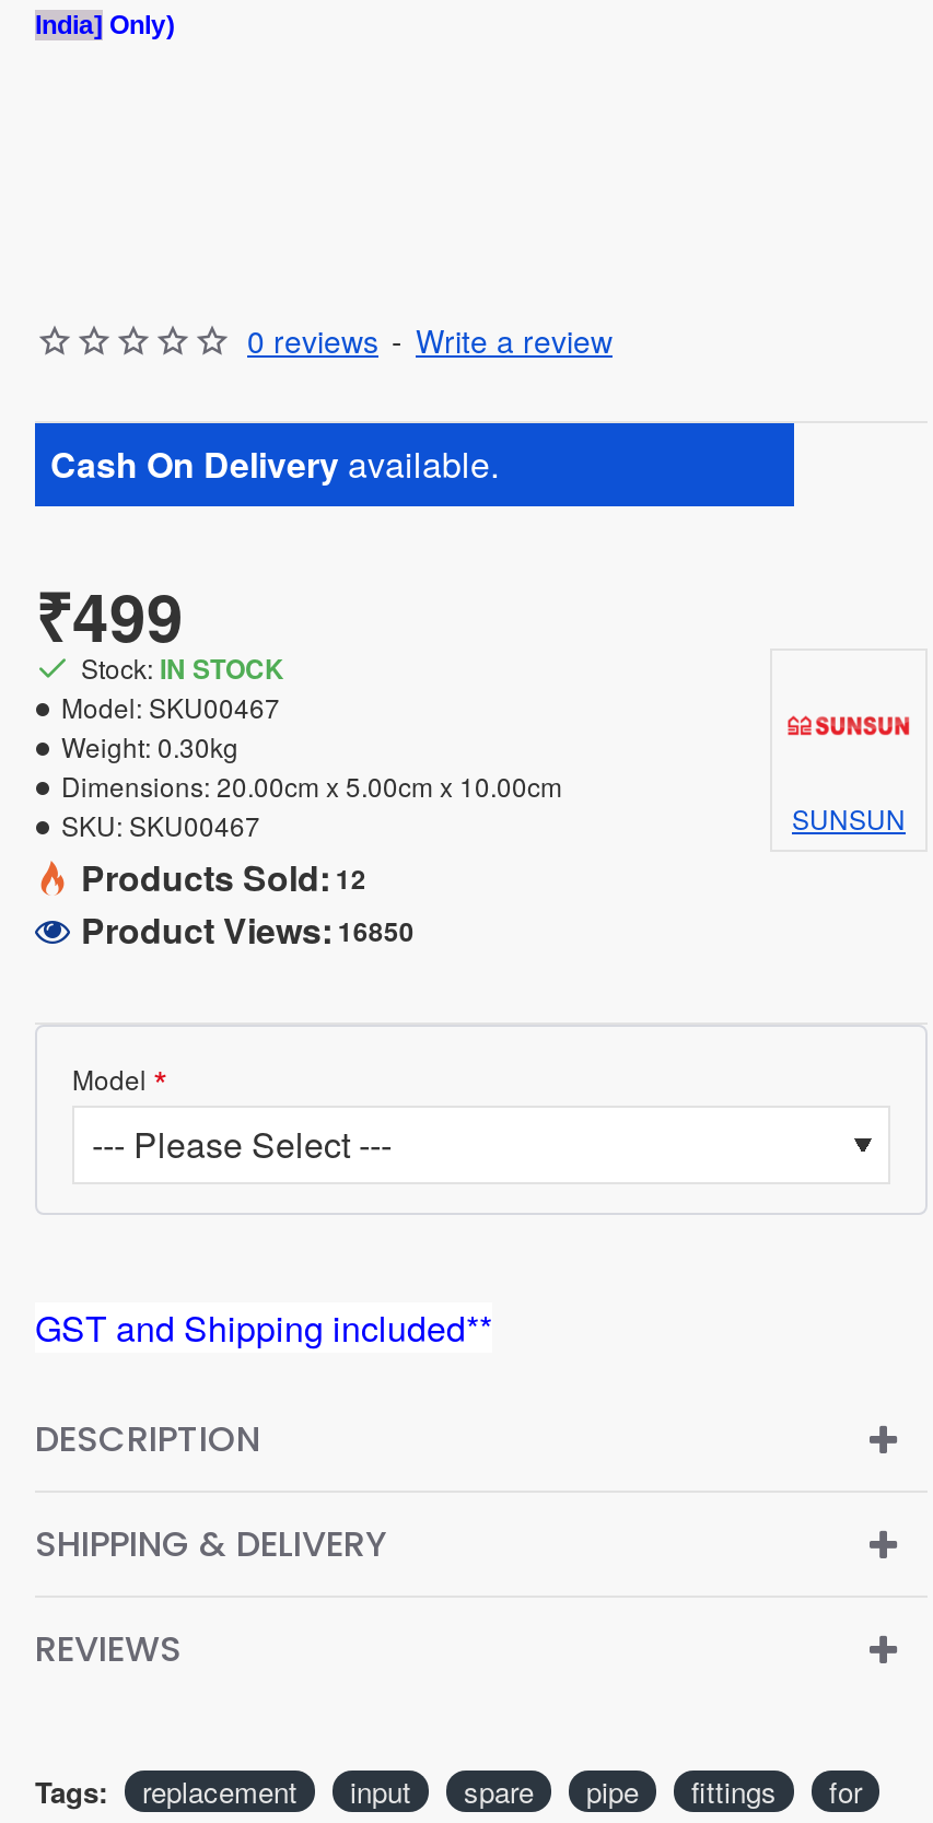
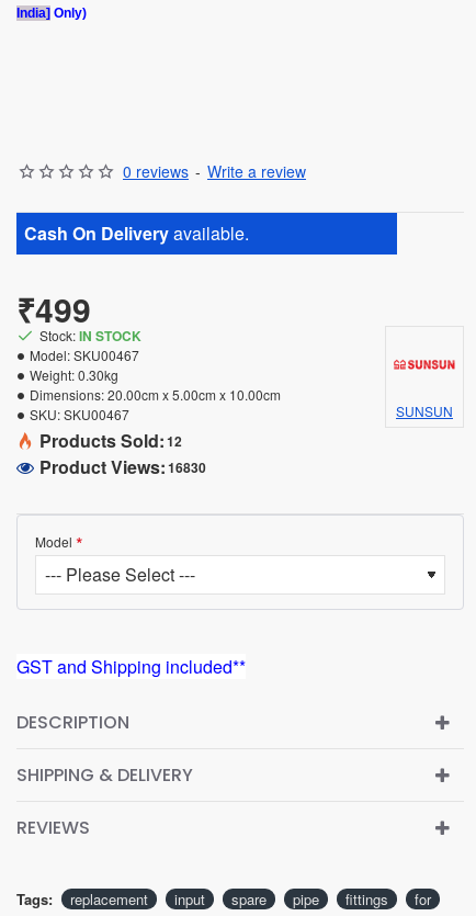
- Product Views: 16850
+ Product Views: 16830
